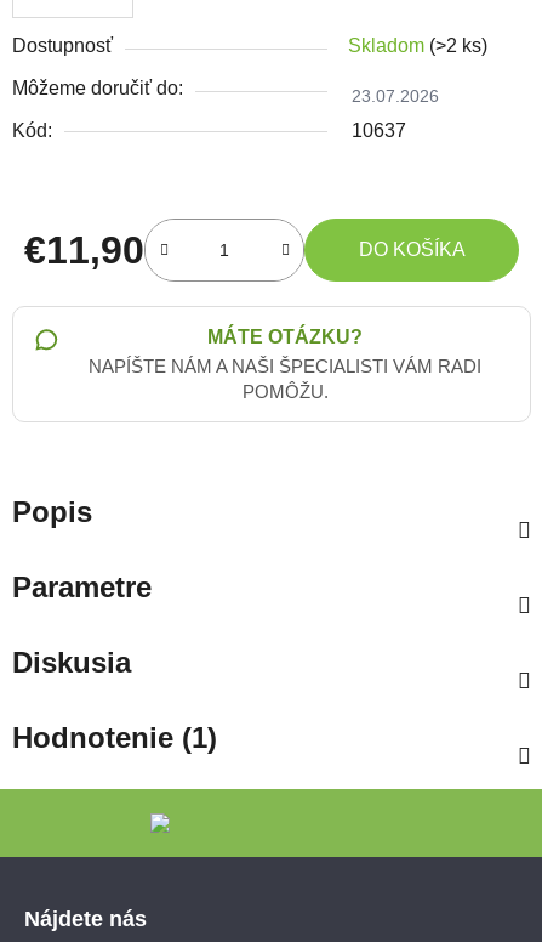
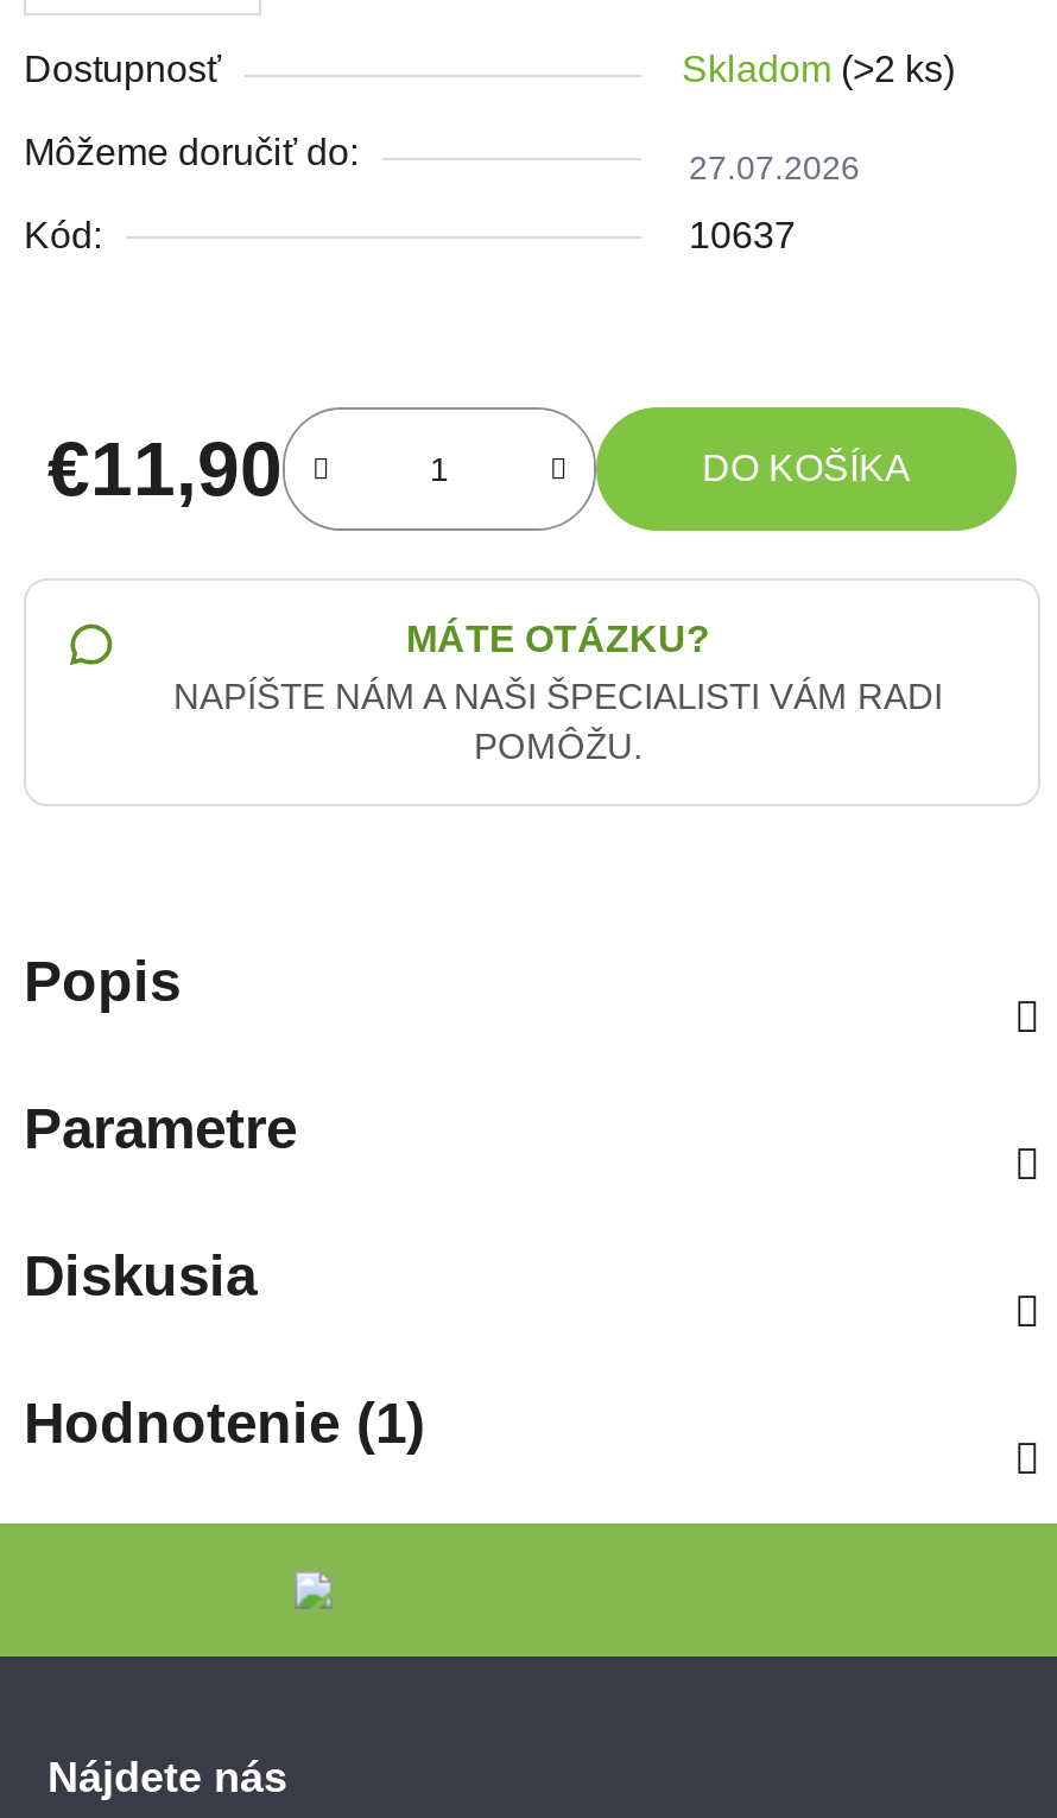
- 23.07.2026
+ 27.07.2026
